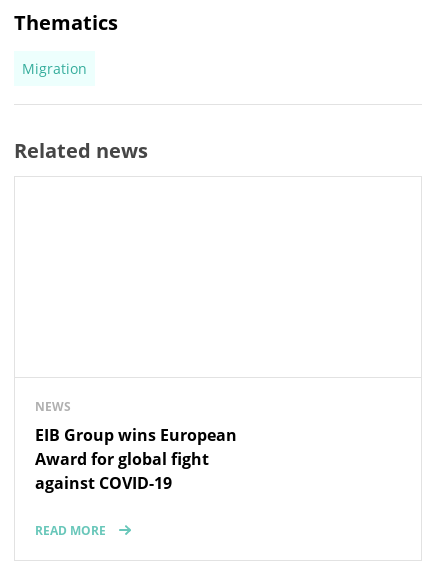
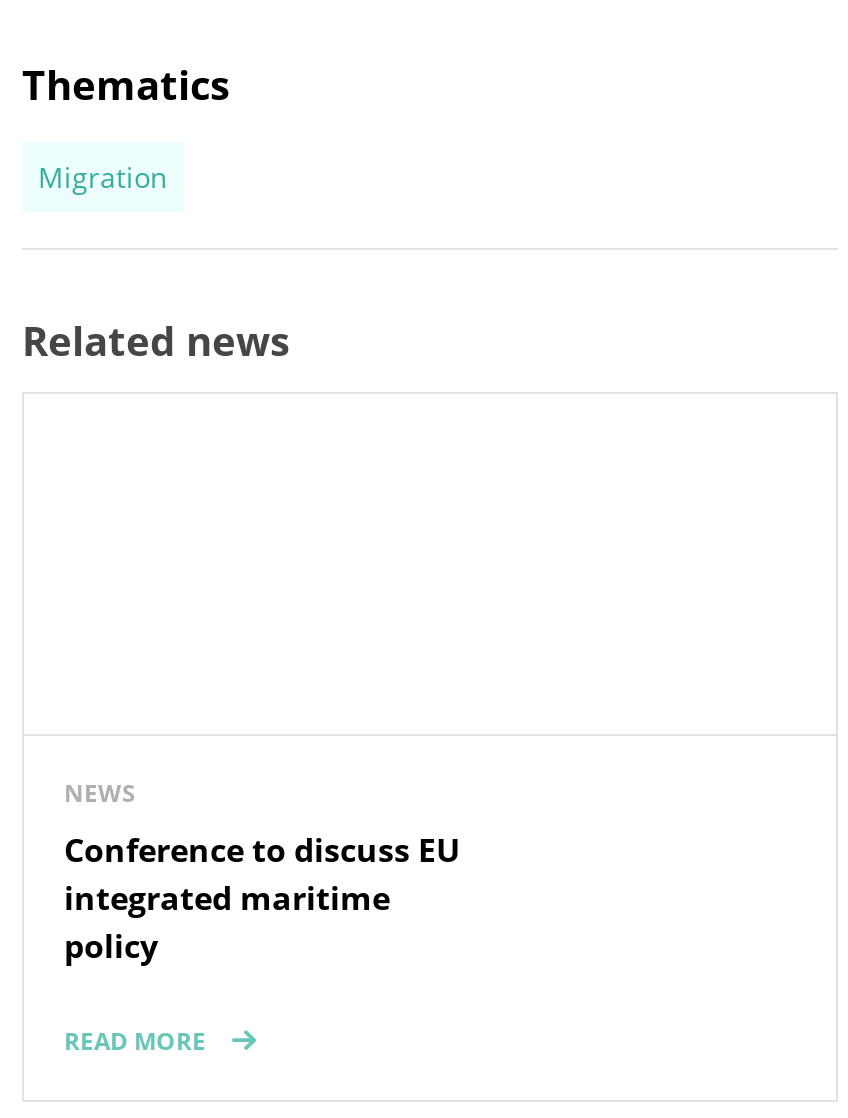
- EIB Group wins European
- Award for global fight
- against COVID-19
+ Conference to discuss EU
+ integrated maritime
+ policy
